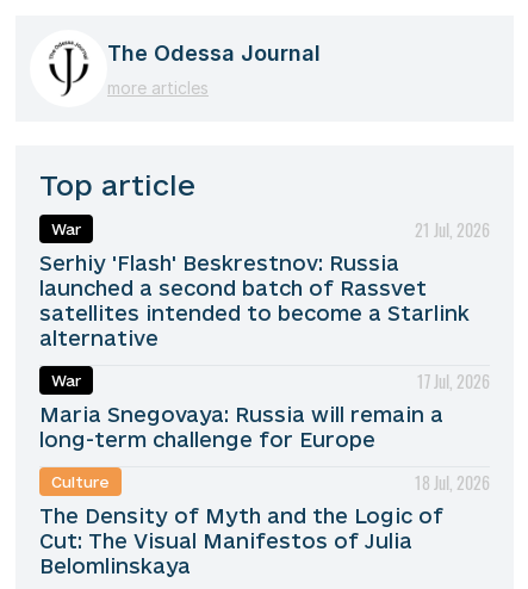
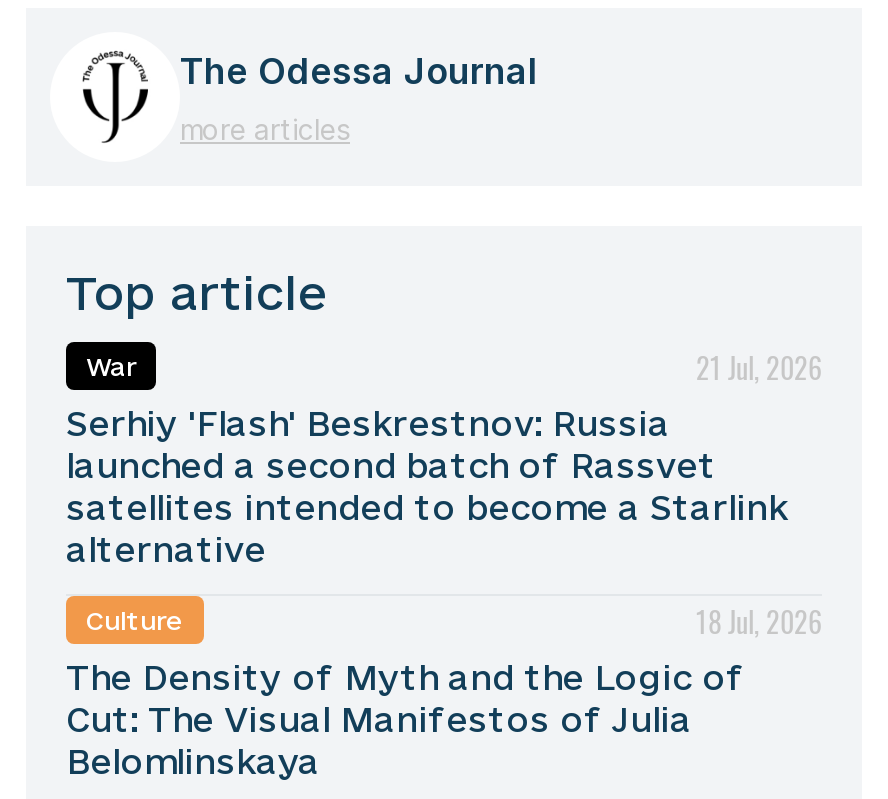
- War
- 17 Jul, 2026
- Maria Snegovaya: Russia will remain a
- long-term challenge for Europe
